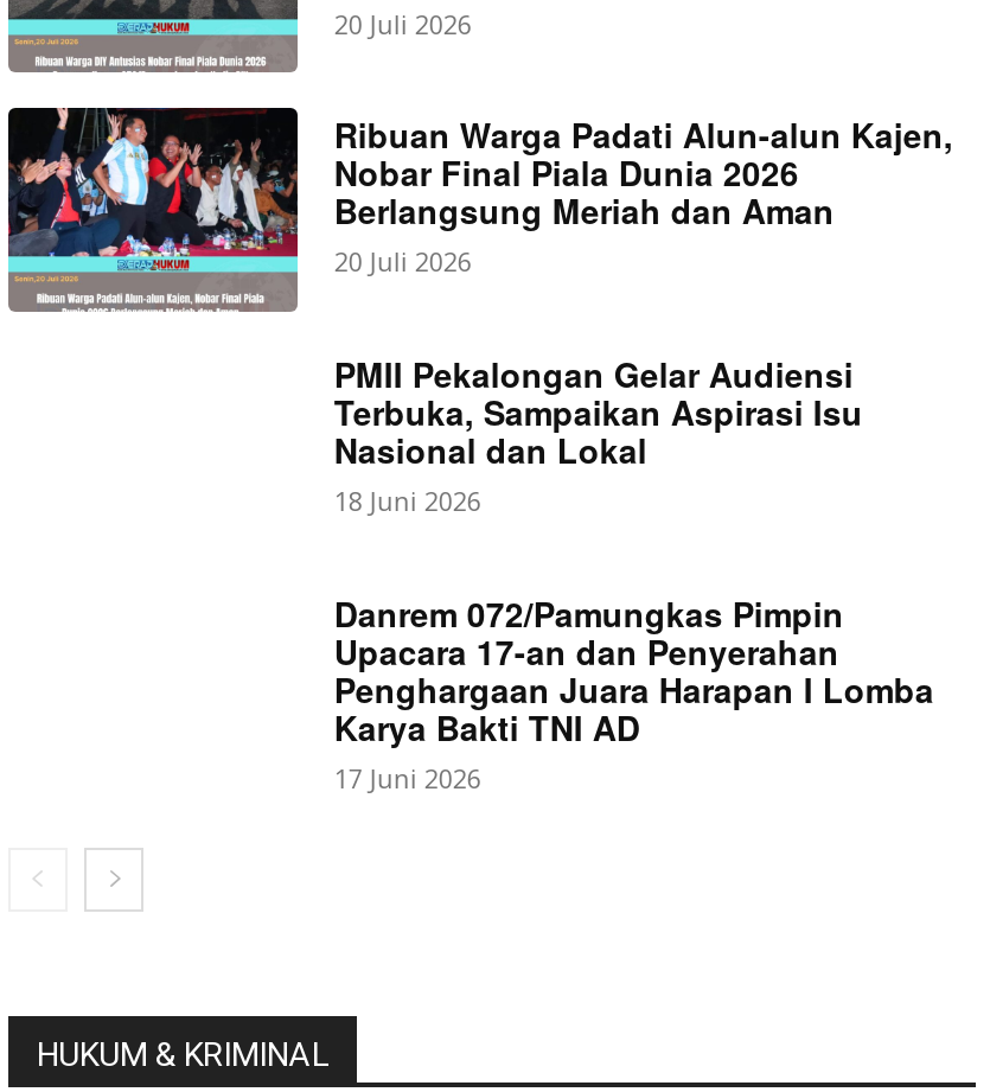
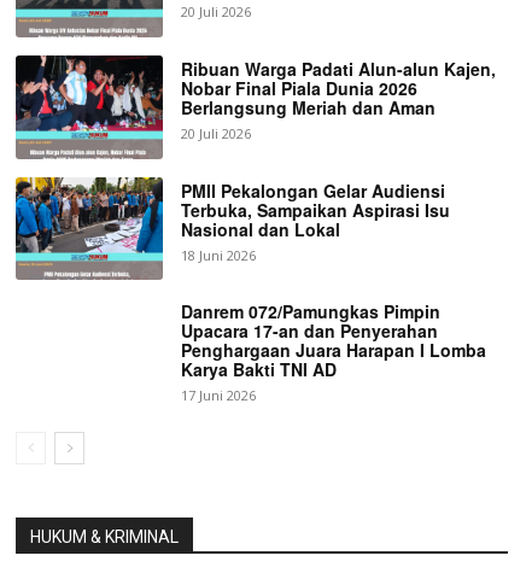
+ [image]
